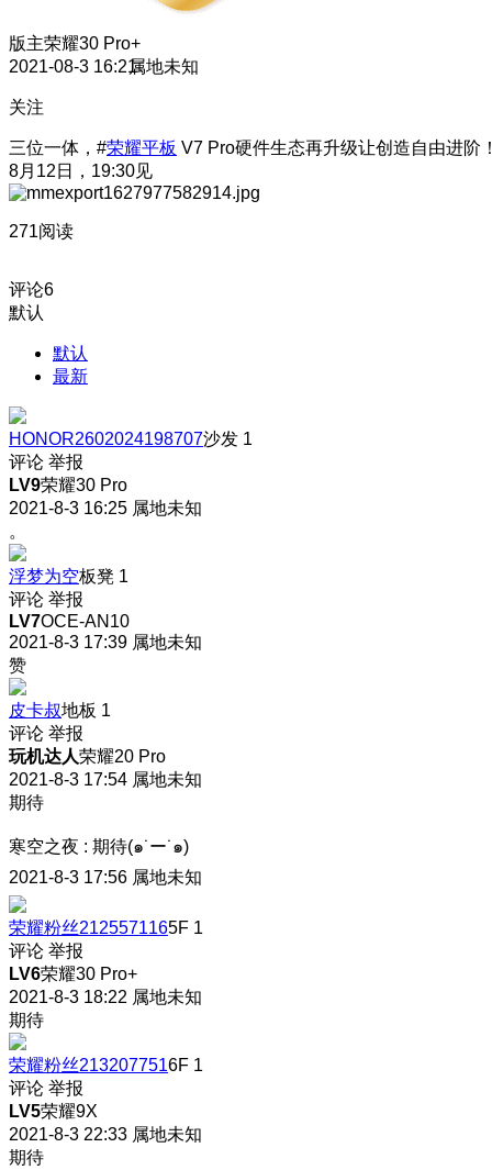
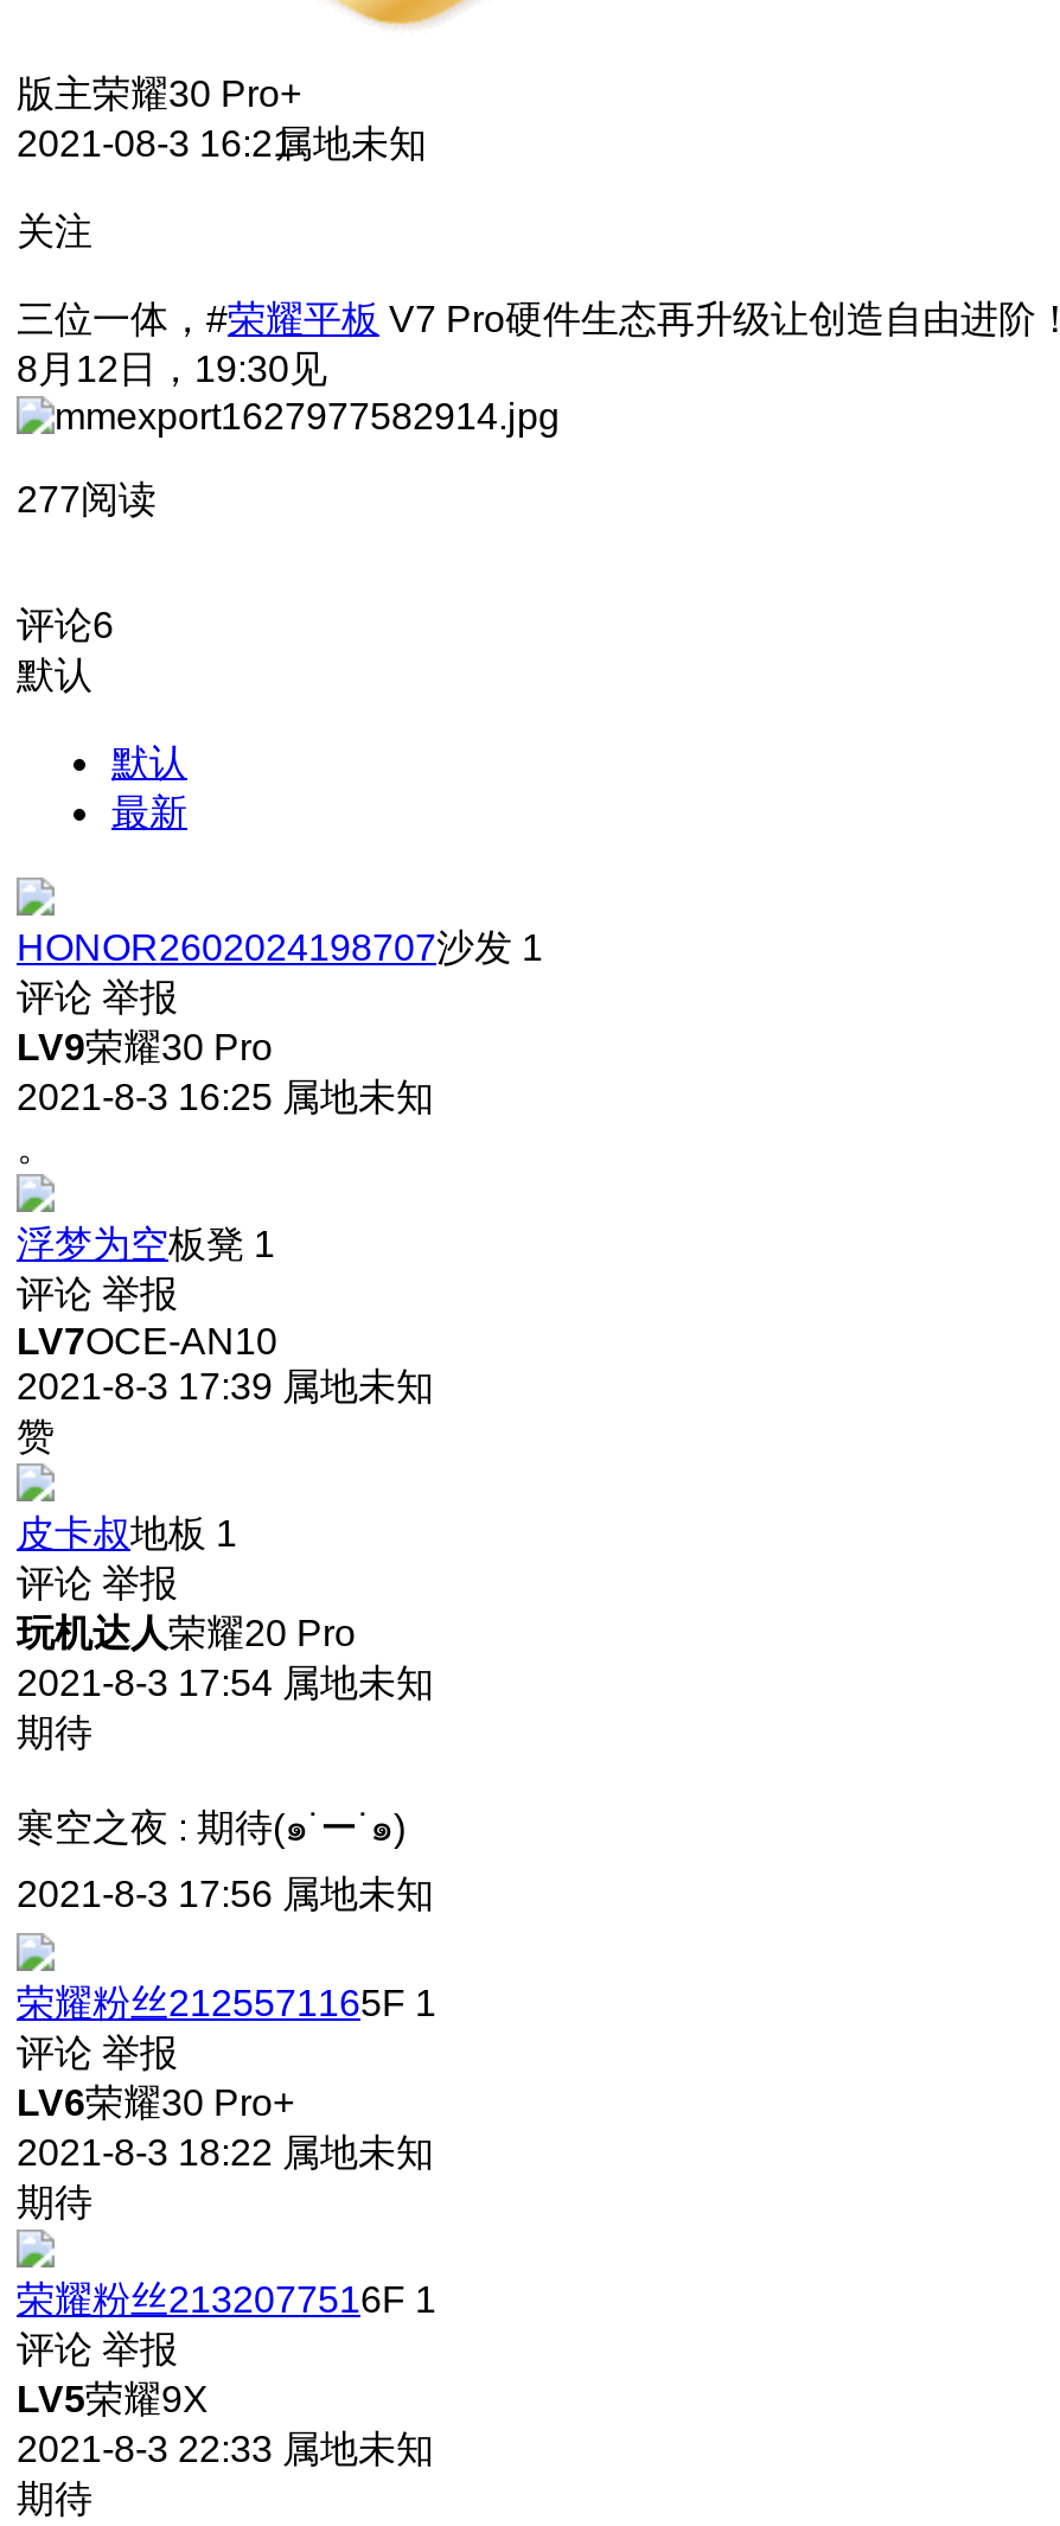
- 271阅读
+ 277阅读
